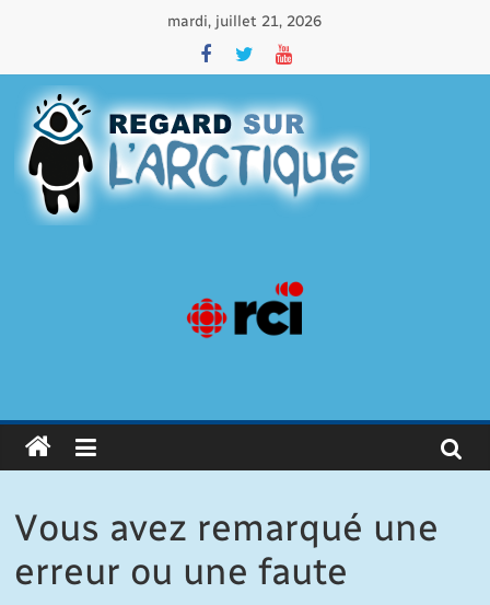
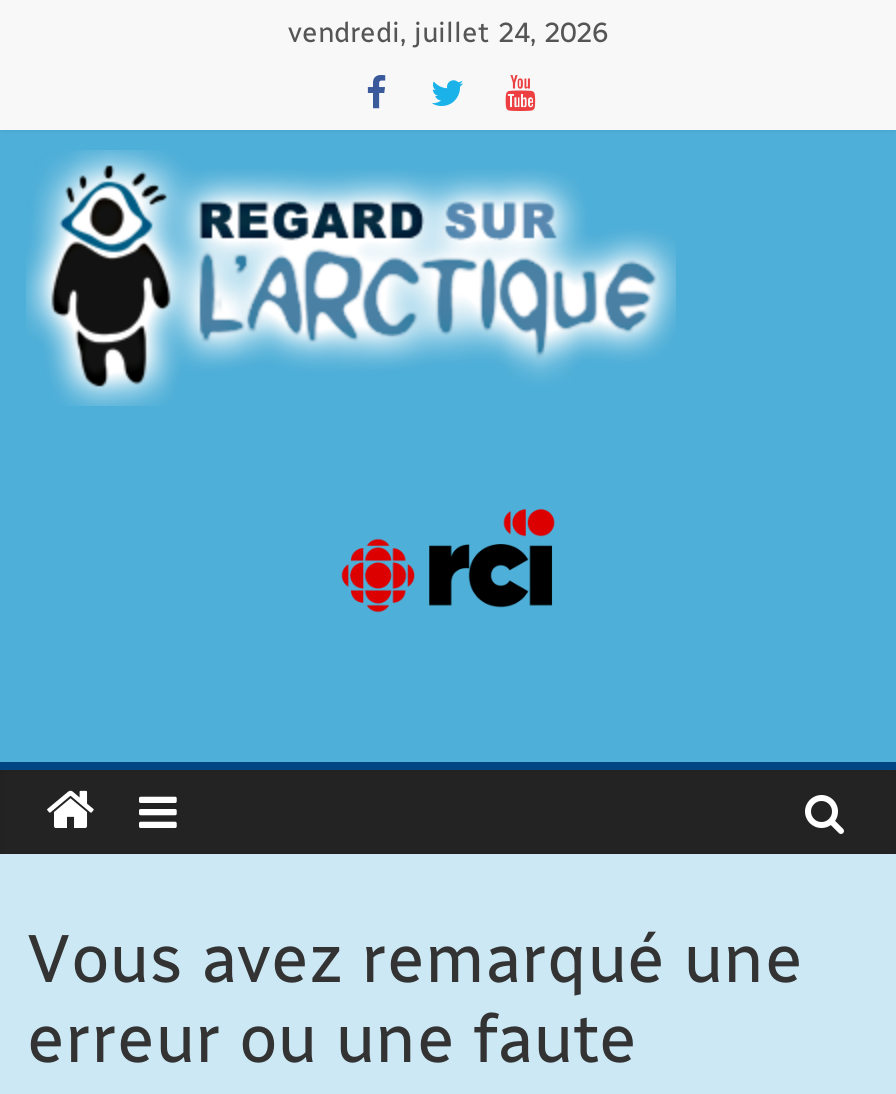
- mardi, juillet 21, 2026
+ vendredi, juillet 24, 2026
